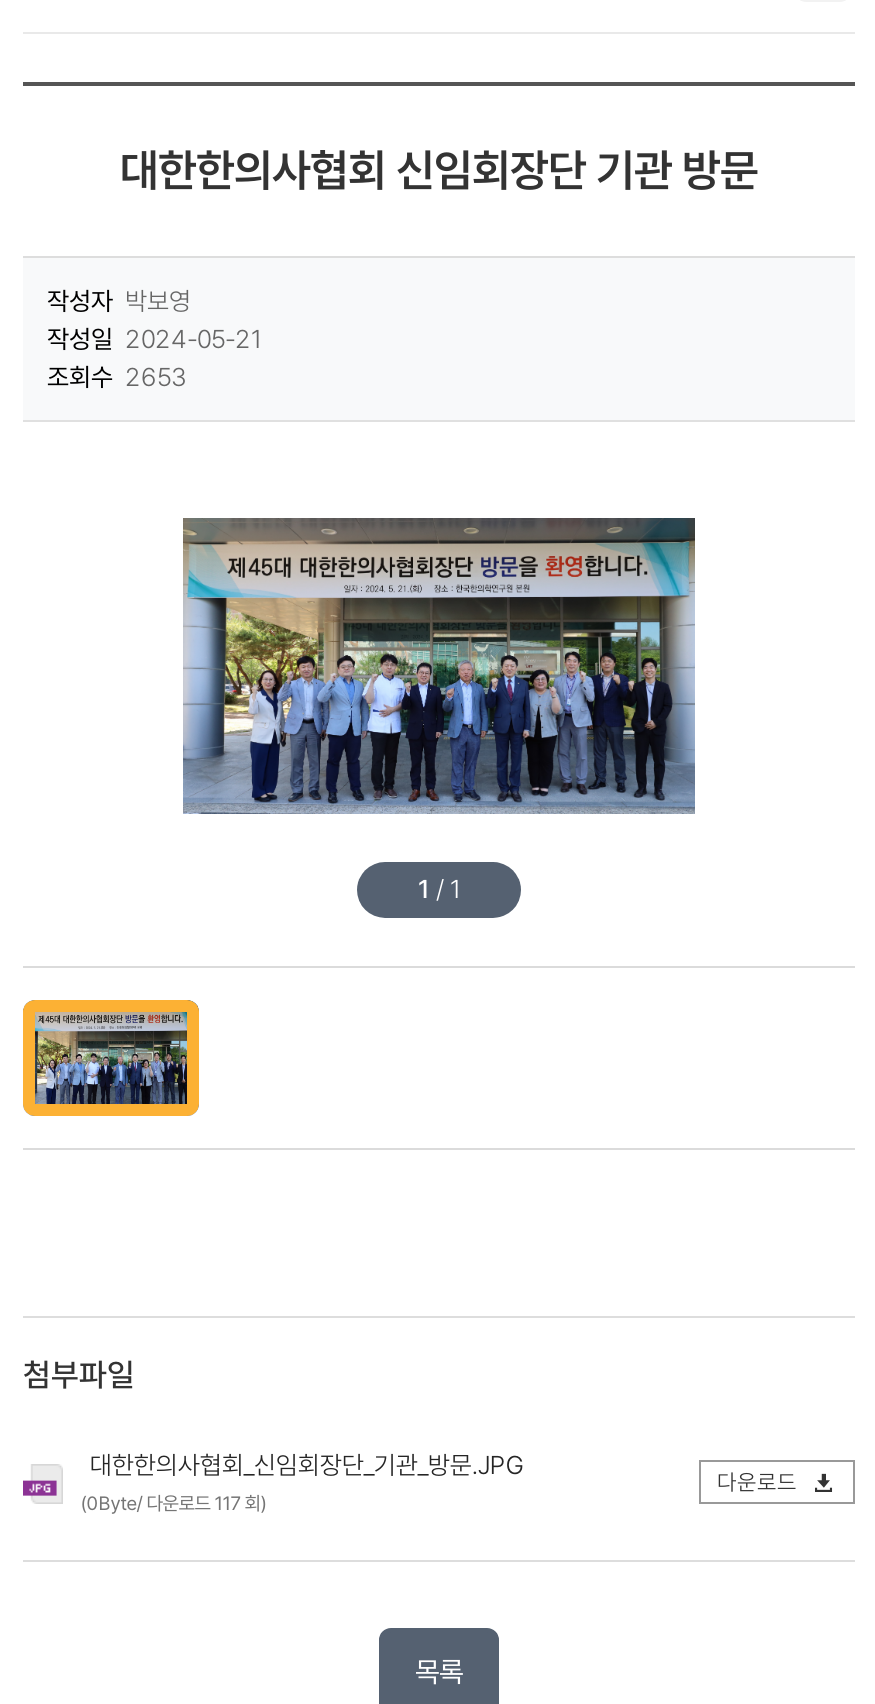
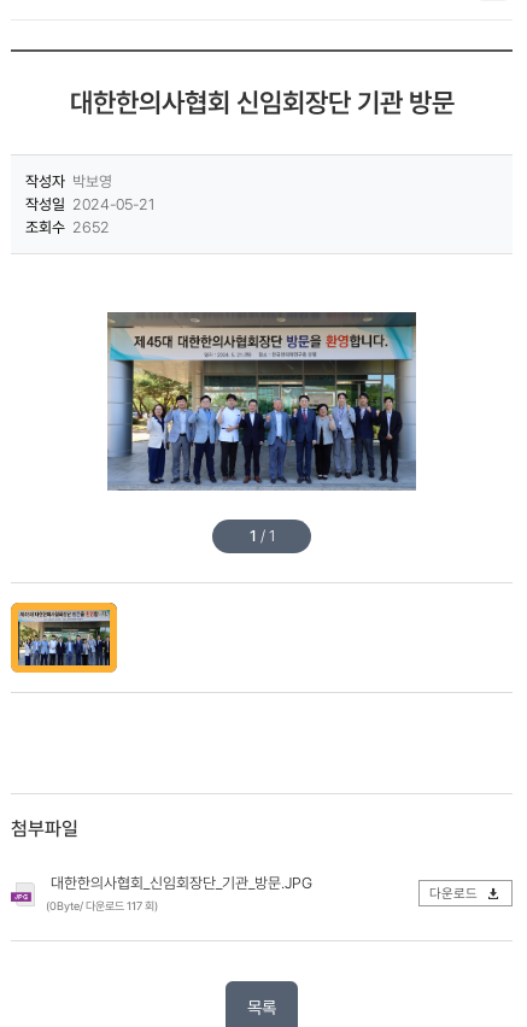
- 조회수 2653
+ 조회수 2652
